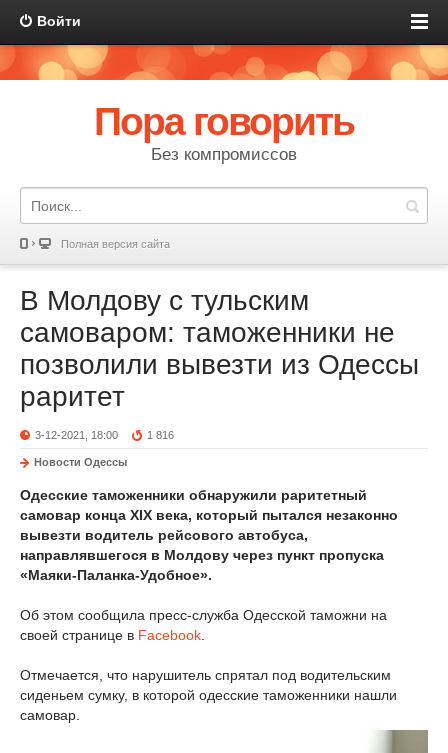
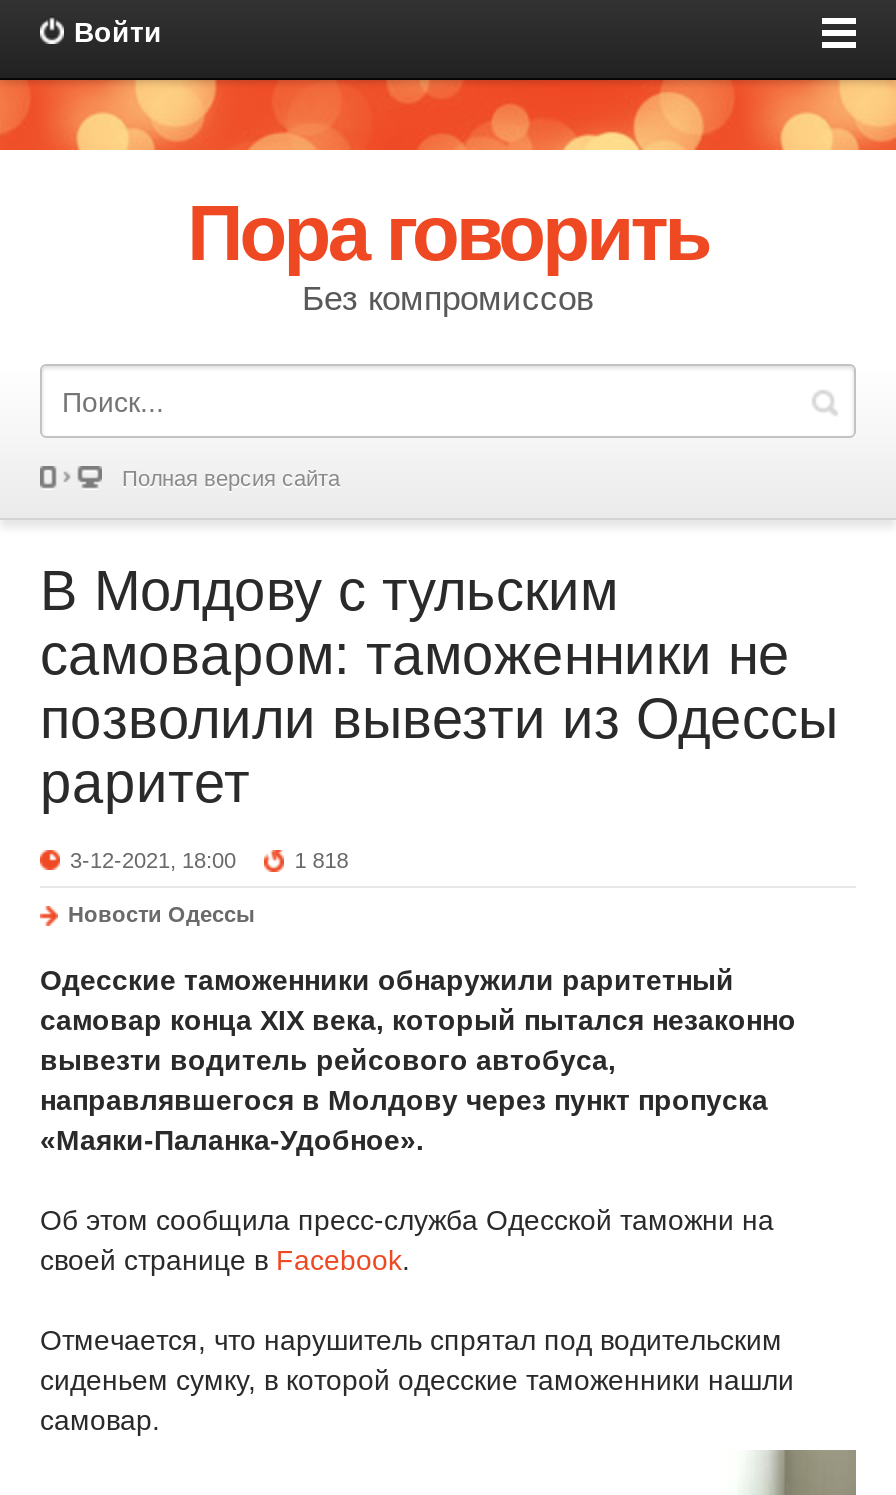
- 1 816
+ 1 818
